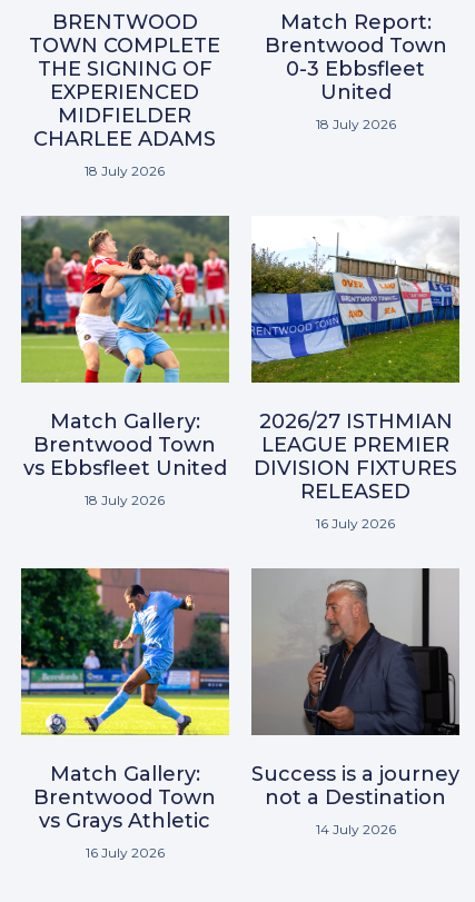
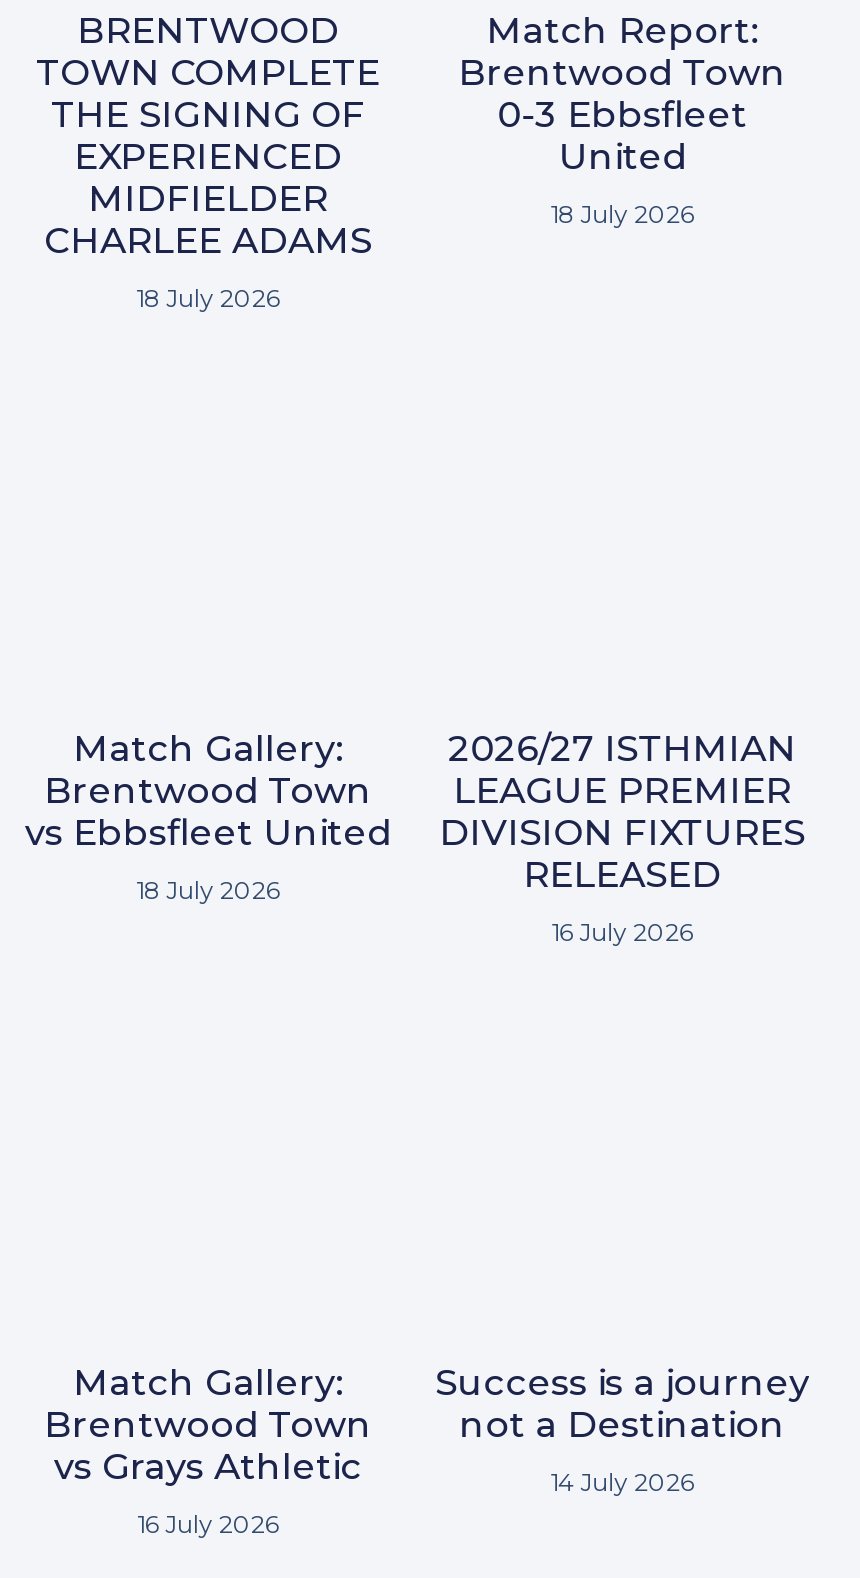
- [image]

- [image]

- [image]

- [image]
